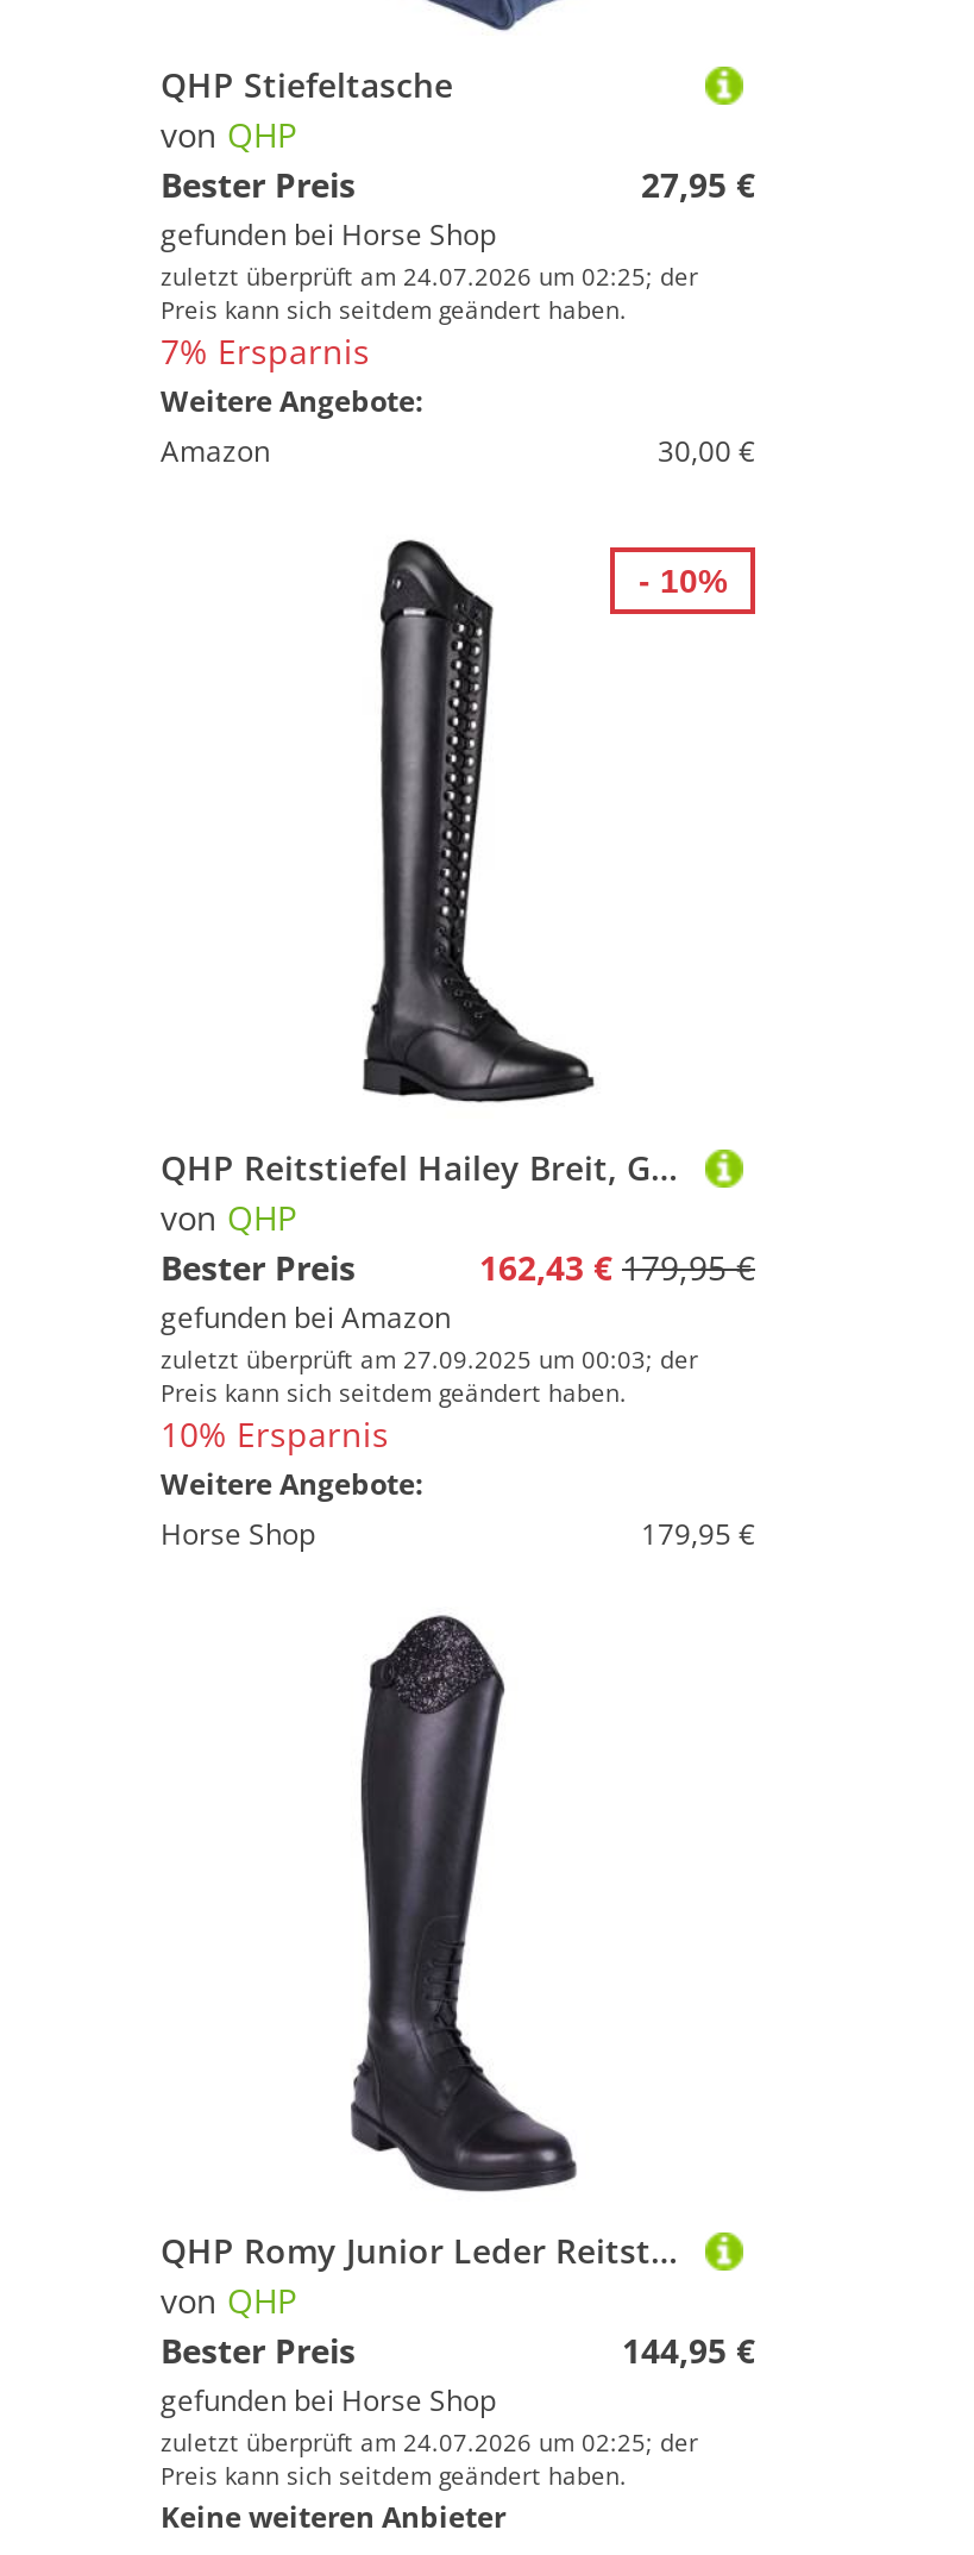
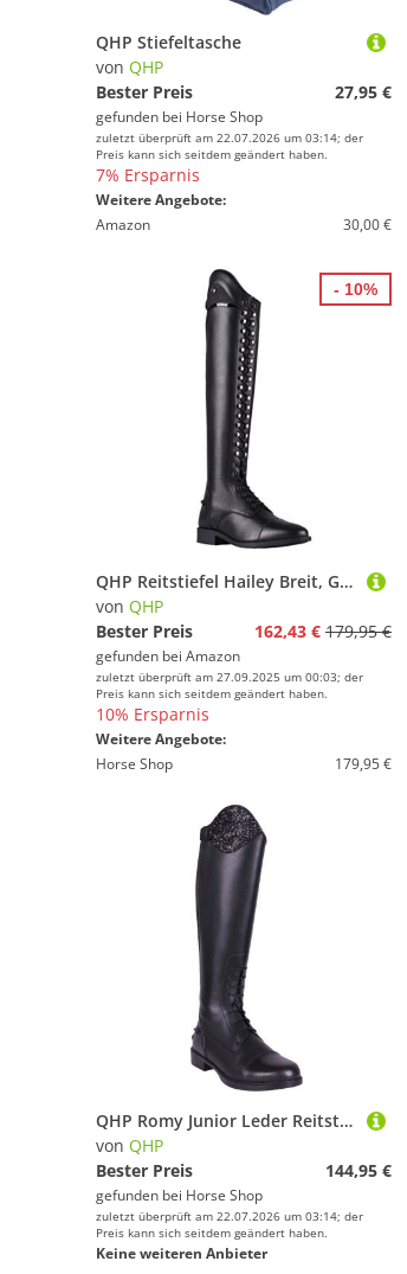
- zuletzt überprüft am 24.07.2026 um 02:25; der
+ zuletzt überprüft am 22.07.2026 um 03:14; der

- zuletzt überprüft am 24.07.2026 um 02:25; der
+ zuletzt überprüft am 22.07.2026 um 03:14; der
